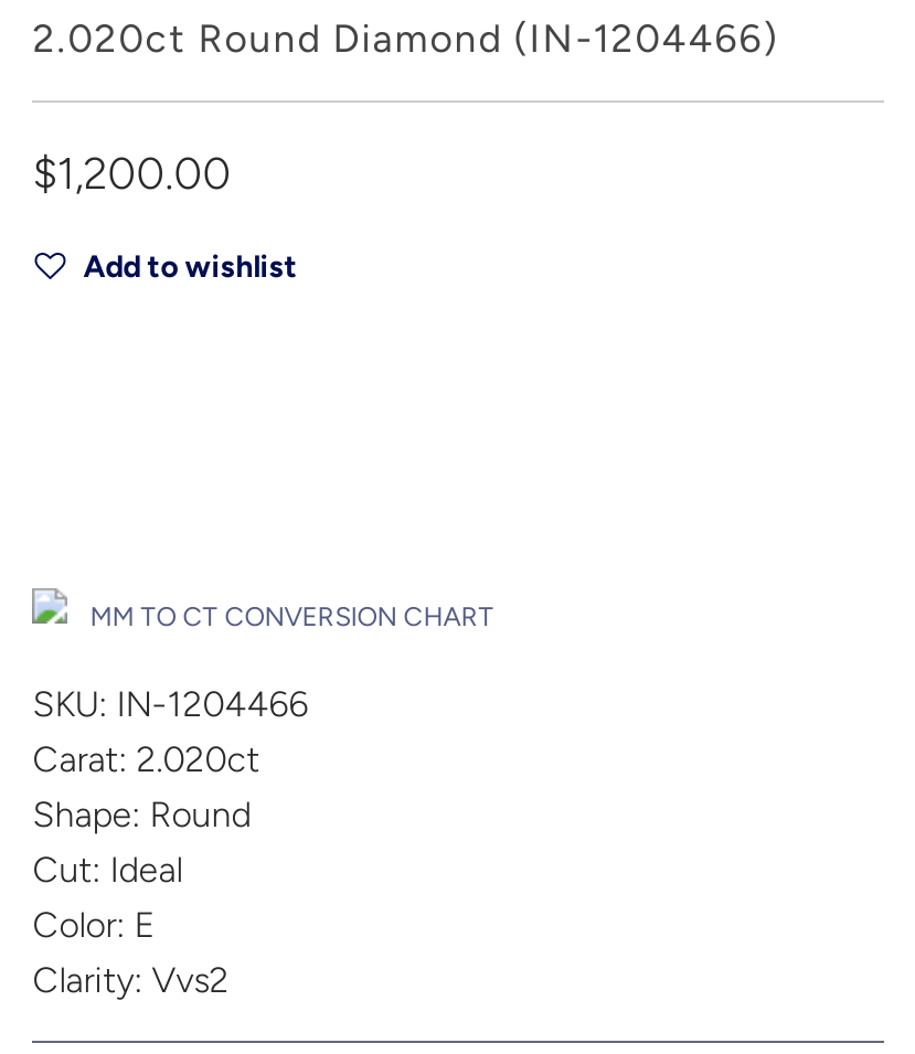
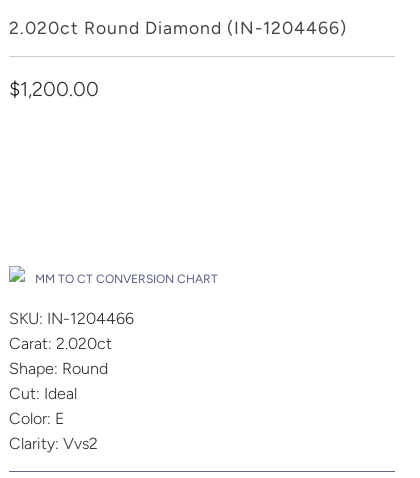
- Add to wishlist
